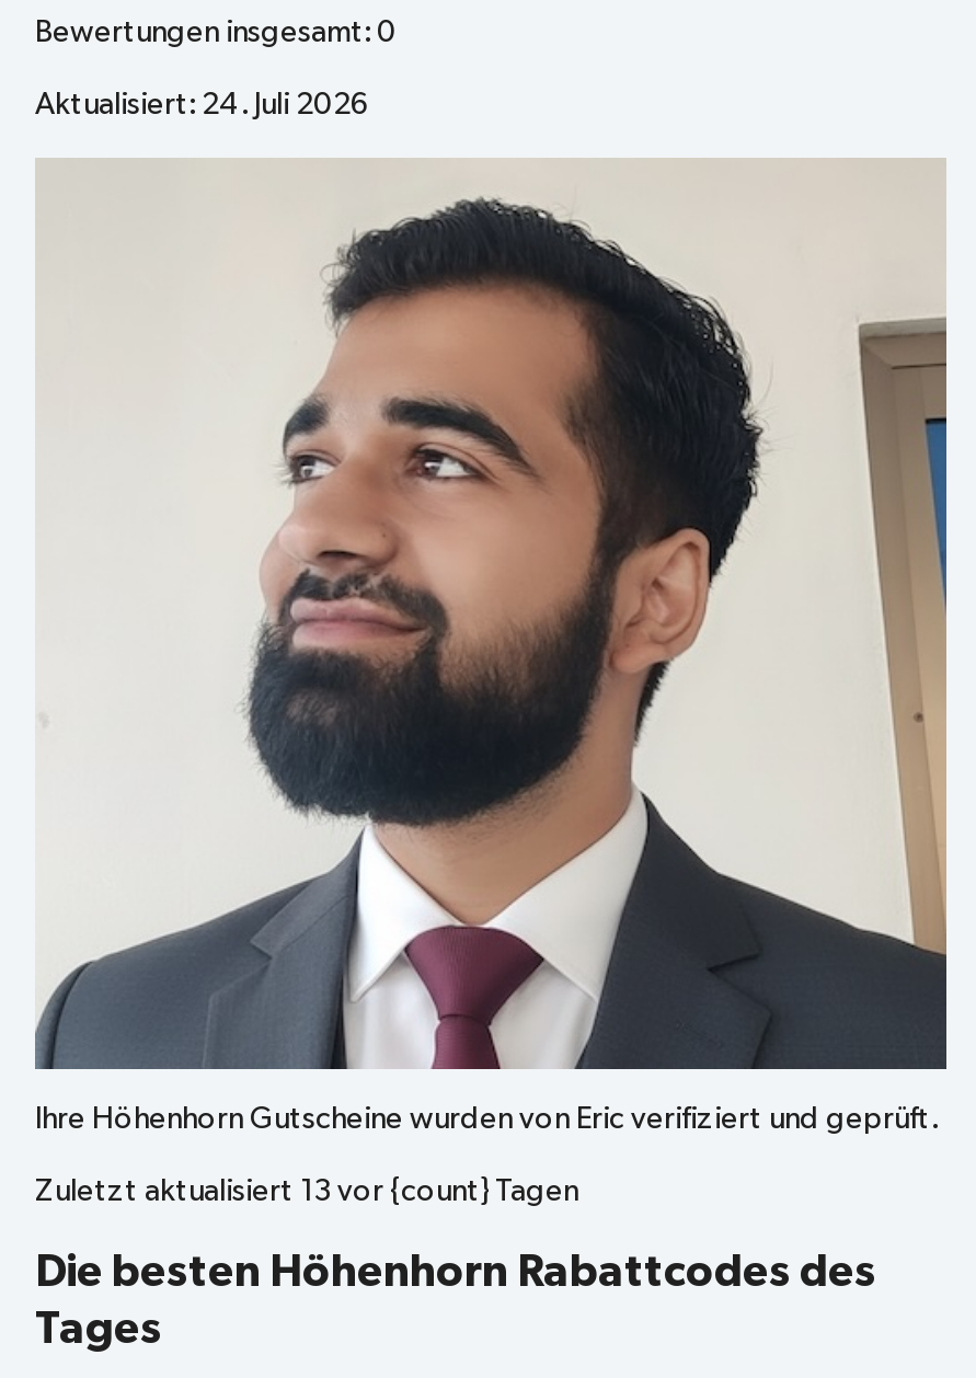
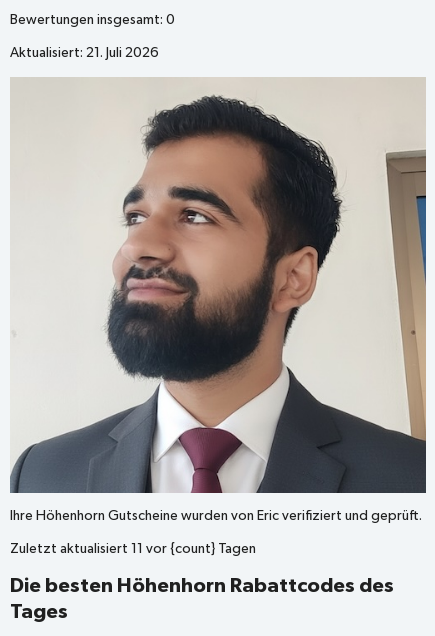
- Aktualisiert: 24. Juli 2026
+ Aktualisiert: 21. Juli 2026

- Zuletzt aktualisiert 13 vor {count} Tagen
+ Zuletzt aktualisiert 11 vor {count} Tagen
